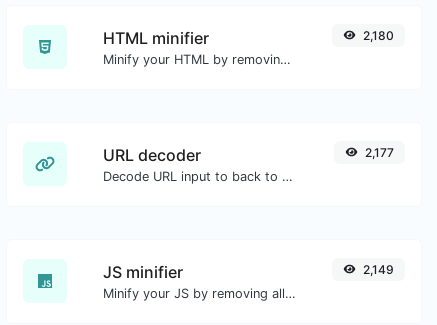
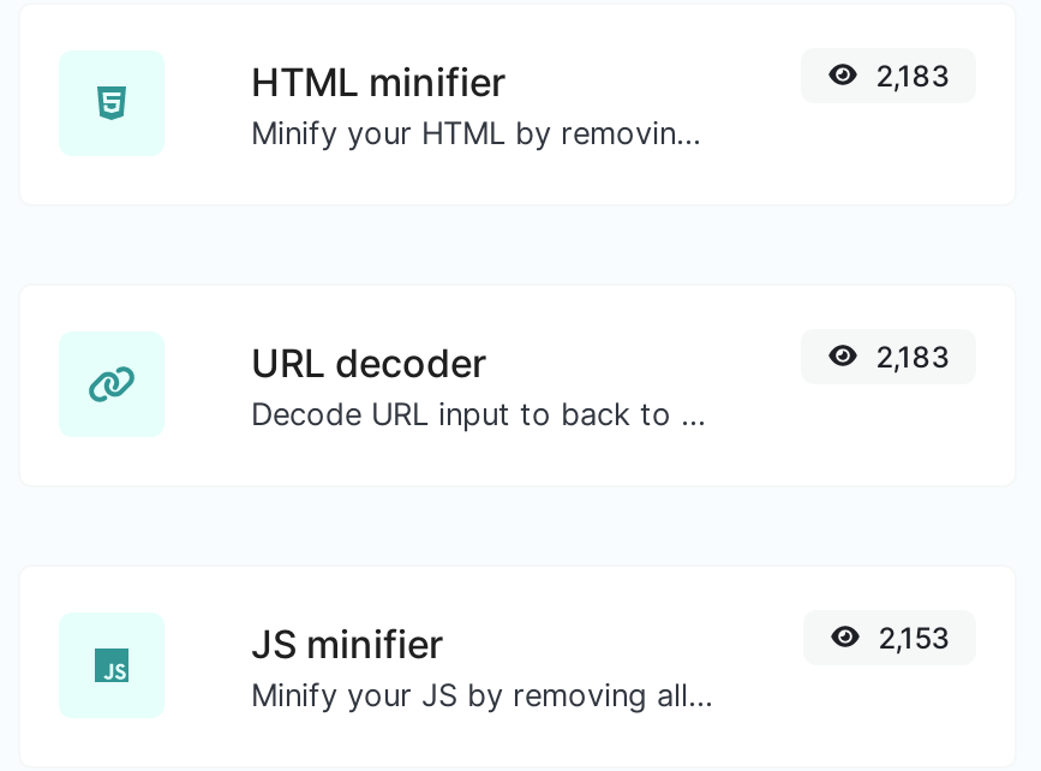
- 2,180
+ 2,183

- 2,177
+ 2,183

- 2,149
+ 2,153
